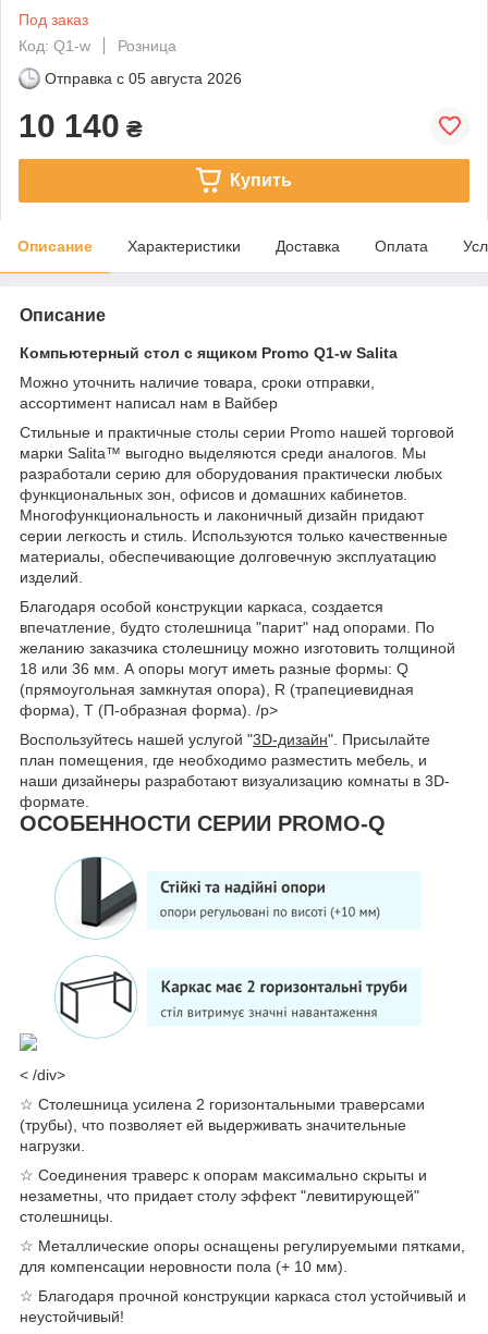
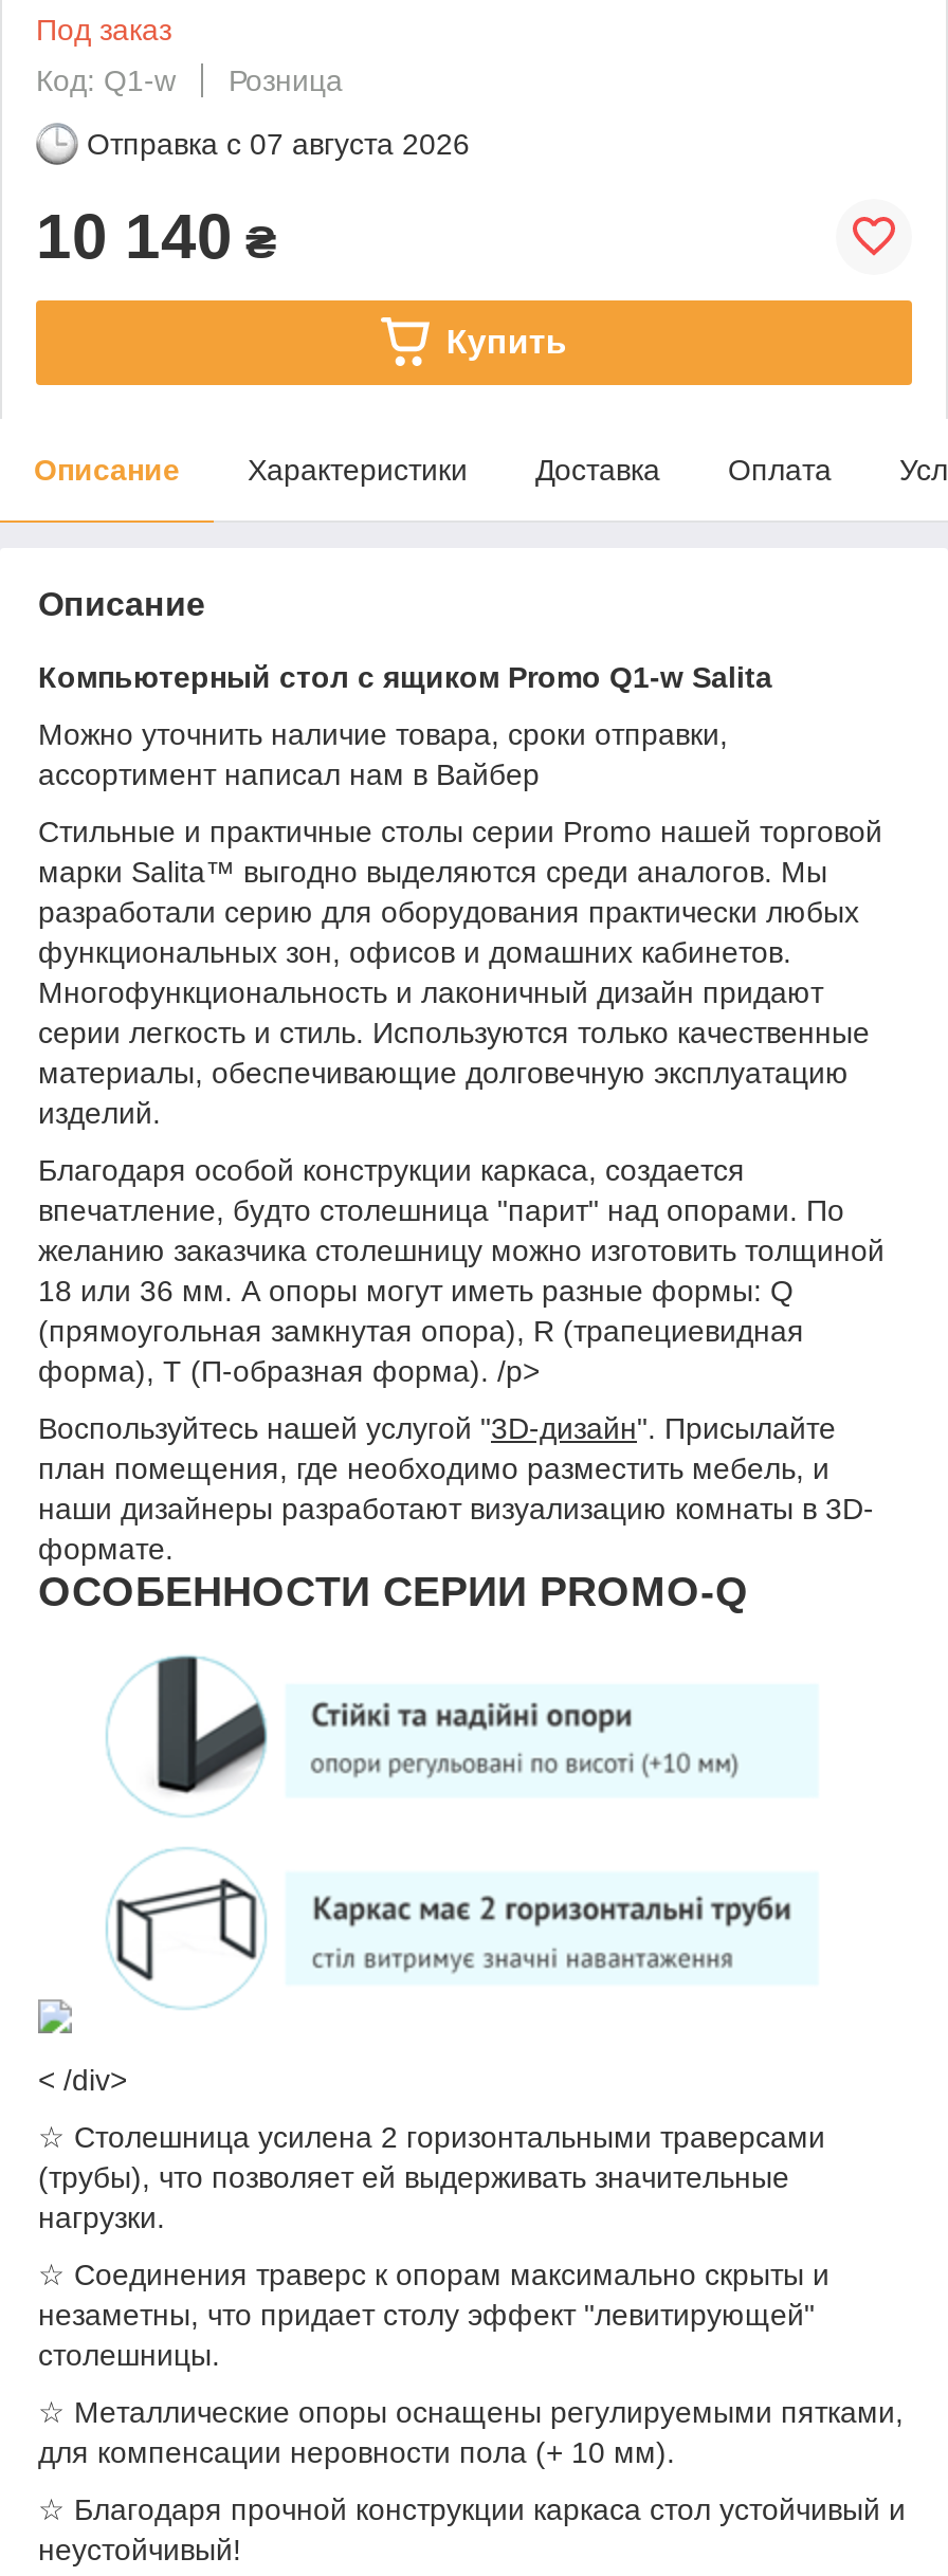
- Отправка с 05 августа 2026
+ Отправка с 07 августа 2026
